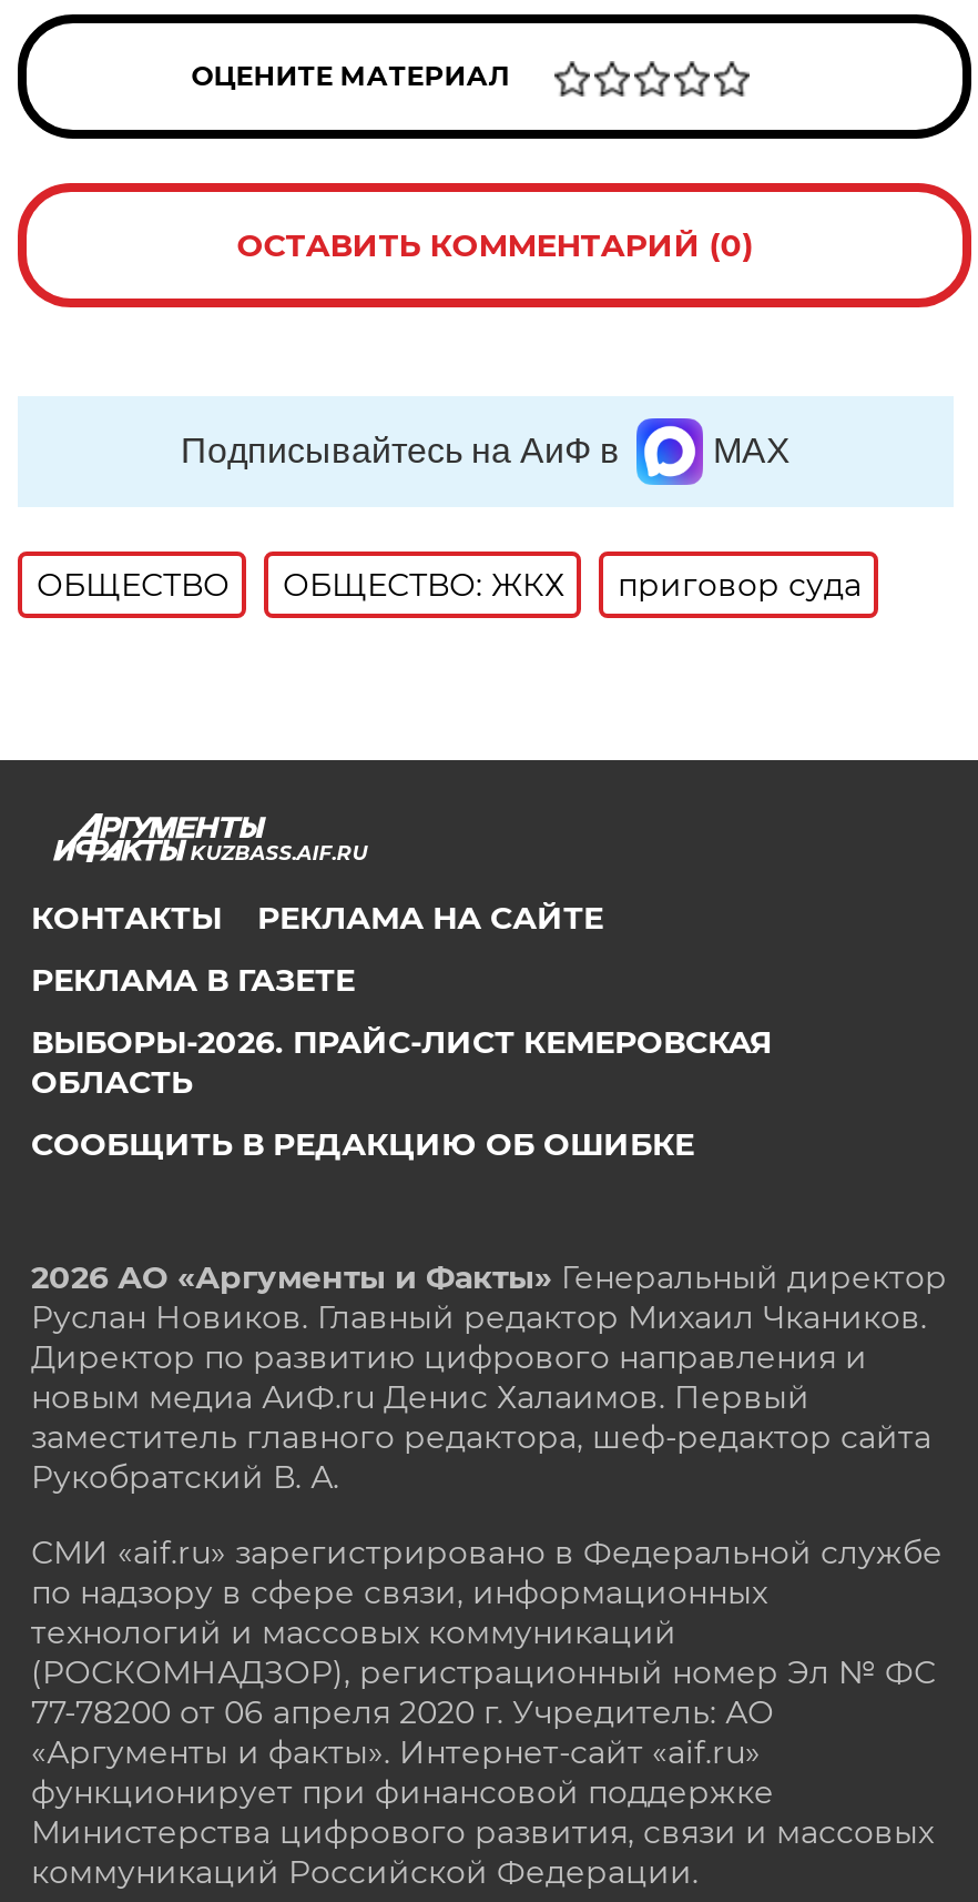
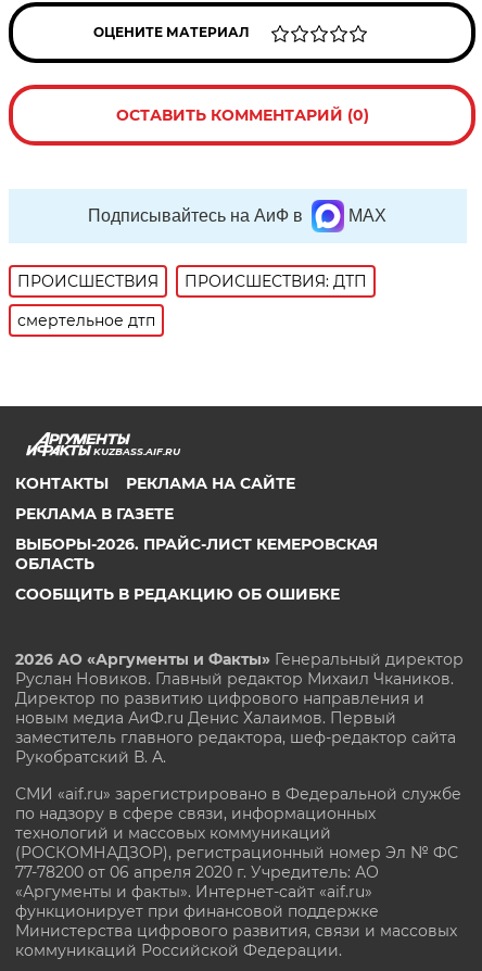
- ОБЩЕСТВО
- ОБЩЕСТВО: ЖКХ
- приговор суда
+ ПРОИСШЕСТВИЯ
+ ПРОИСШЕСТВИЯ: ДТП
+ смертельное дтп
